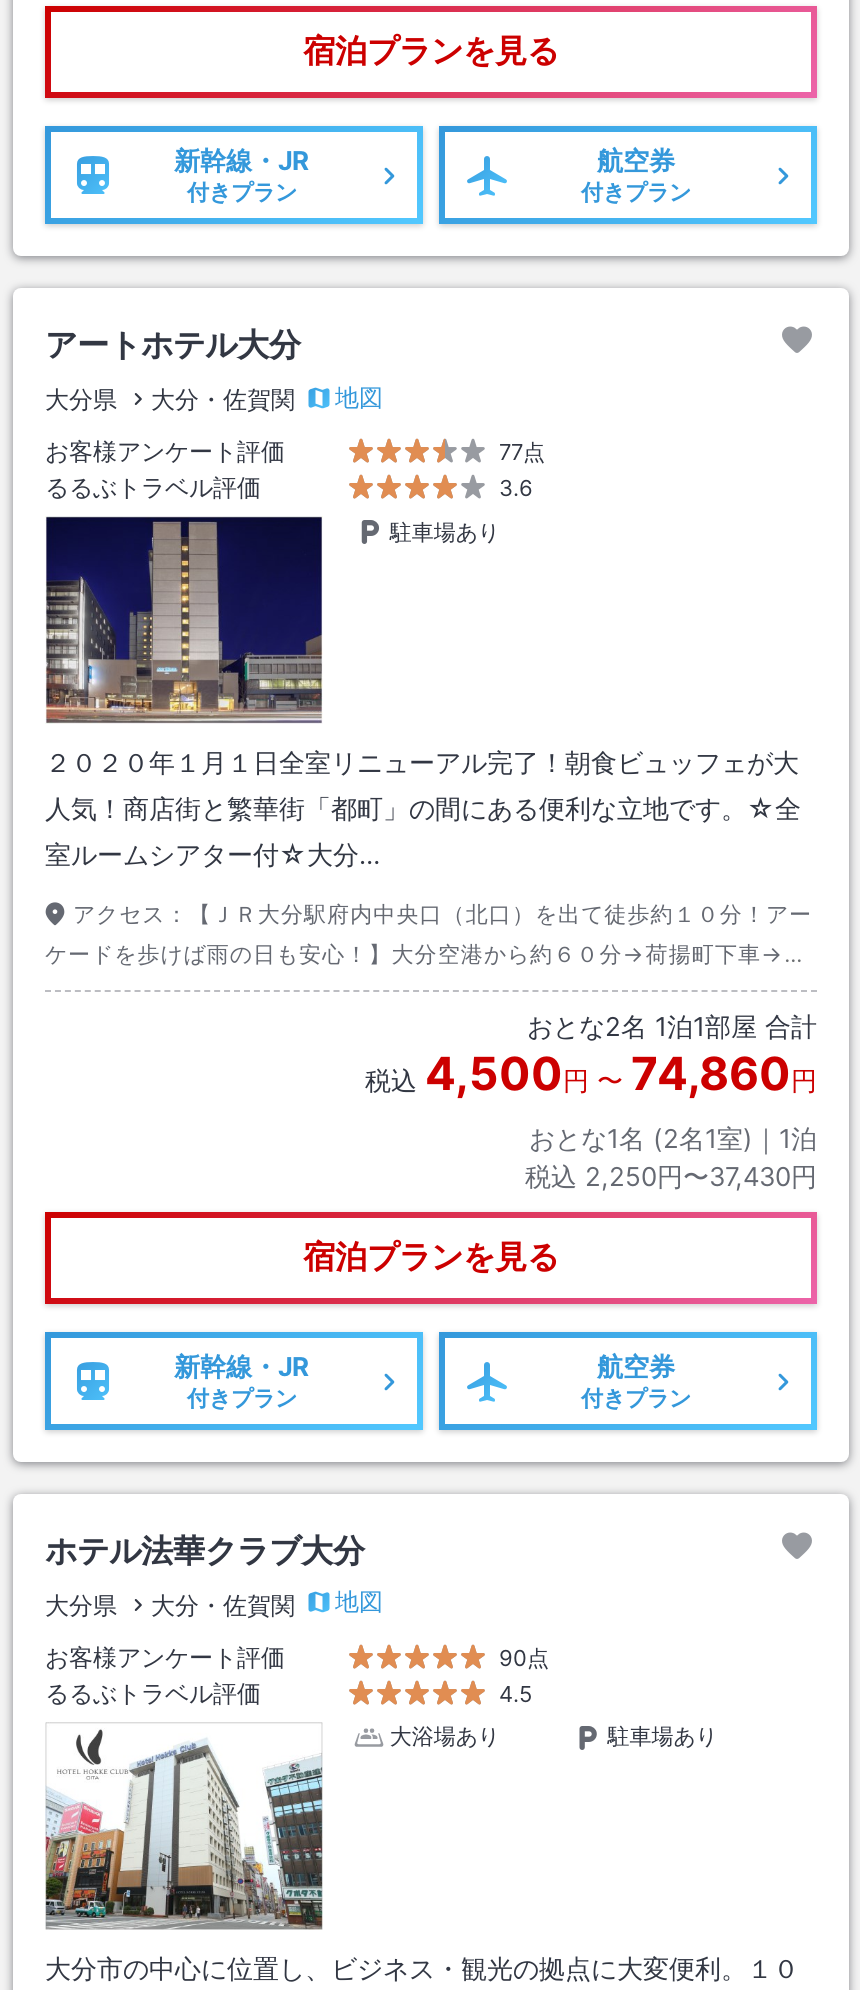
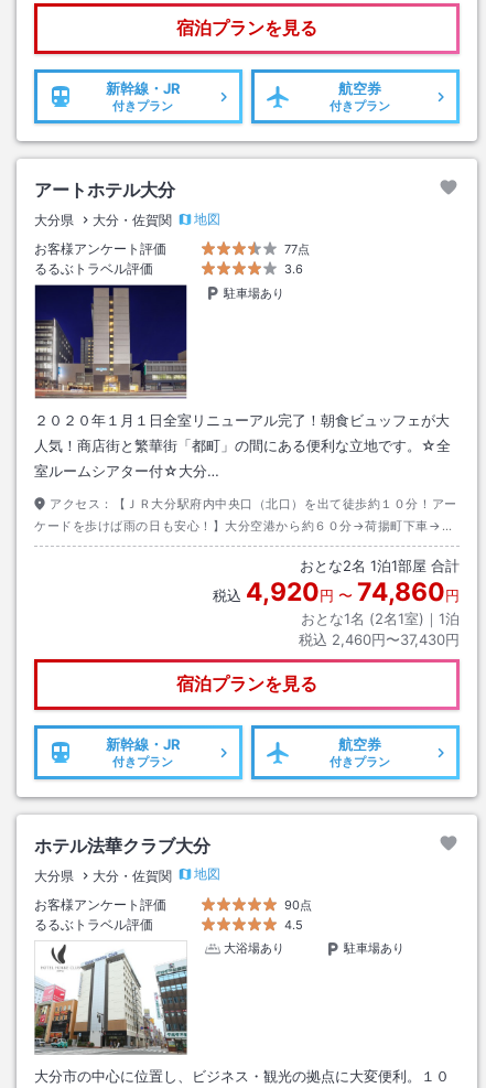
- おとな2名 1泊1部屋 合計
+ おとな2名1泊1部屋 合計

- 税込4,500円〜74,860円
+ 税込4,920円〜74,860円

- 税込 2,250円〜37,430円
+ 税込 2,460円〜37,430円
